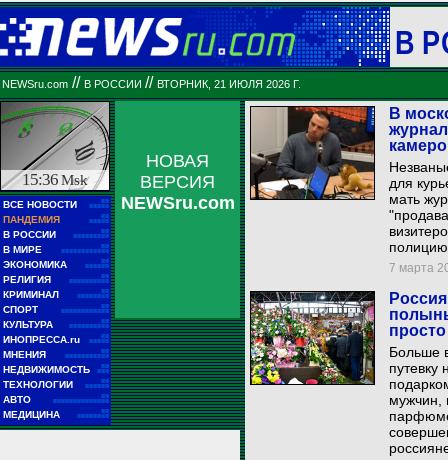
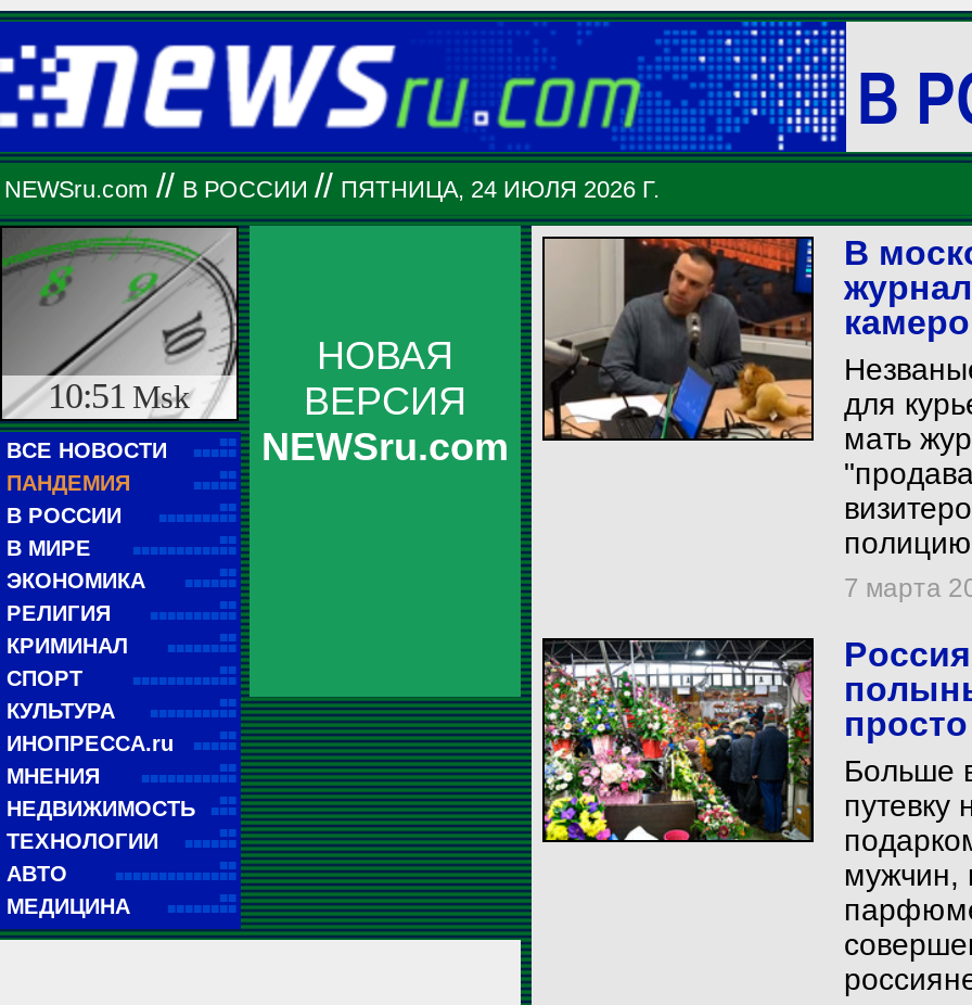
- NEWSru.com // В РОССИИ // ВТОРНИК, 21 ИЮЛЯ 2026 Г.
+ NEWSru.com // В РОССИИ // ПЯТНИЦА, 24 ИЮЛЯ 2026 Г.

- 15:36 Msk
+ 10:51 Msk
